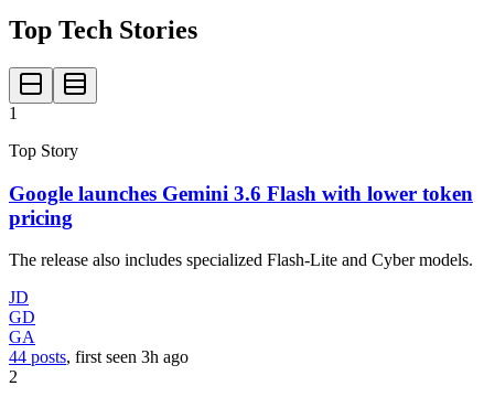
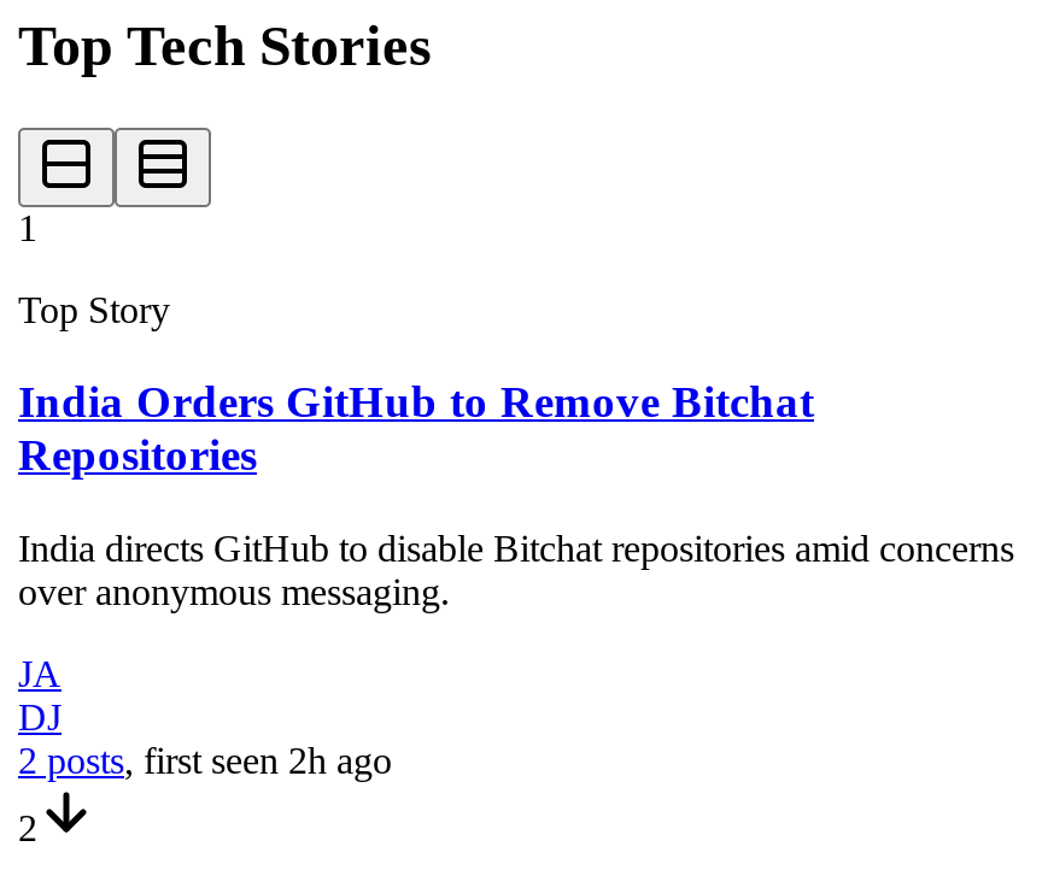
- Google launches Gemini 3.6 Flash with lower token
- pricing
+ India Orders GitHub to Remove Bitchat
+ Repositories

- The release also includes specialized Flash-Lite and Cyber models.
+ India directs GitHub to disable Bitchat repositories amid concerns
+ over anonymous messaging.

- JD
- GD
- GA
- 44 posts, first seen 3h ago
+ JA
+ DJ
+ 2 posts, first seen 2h ago
